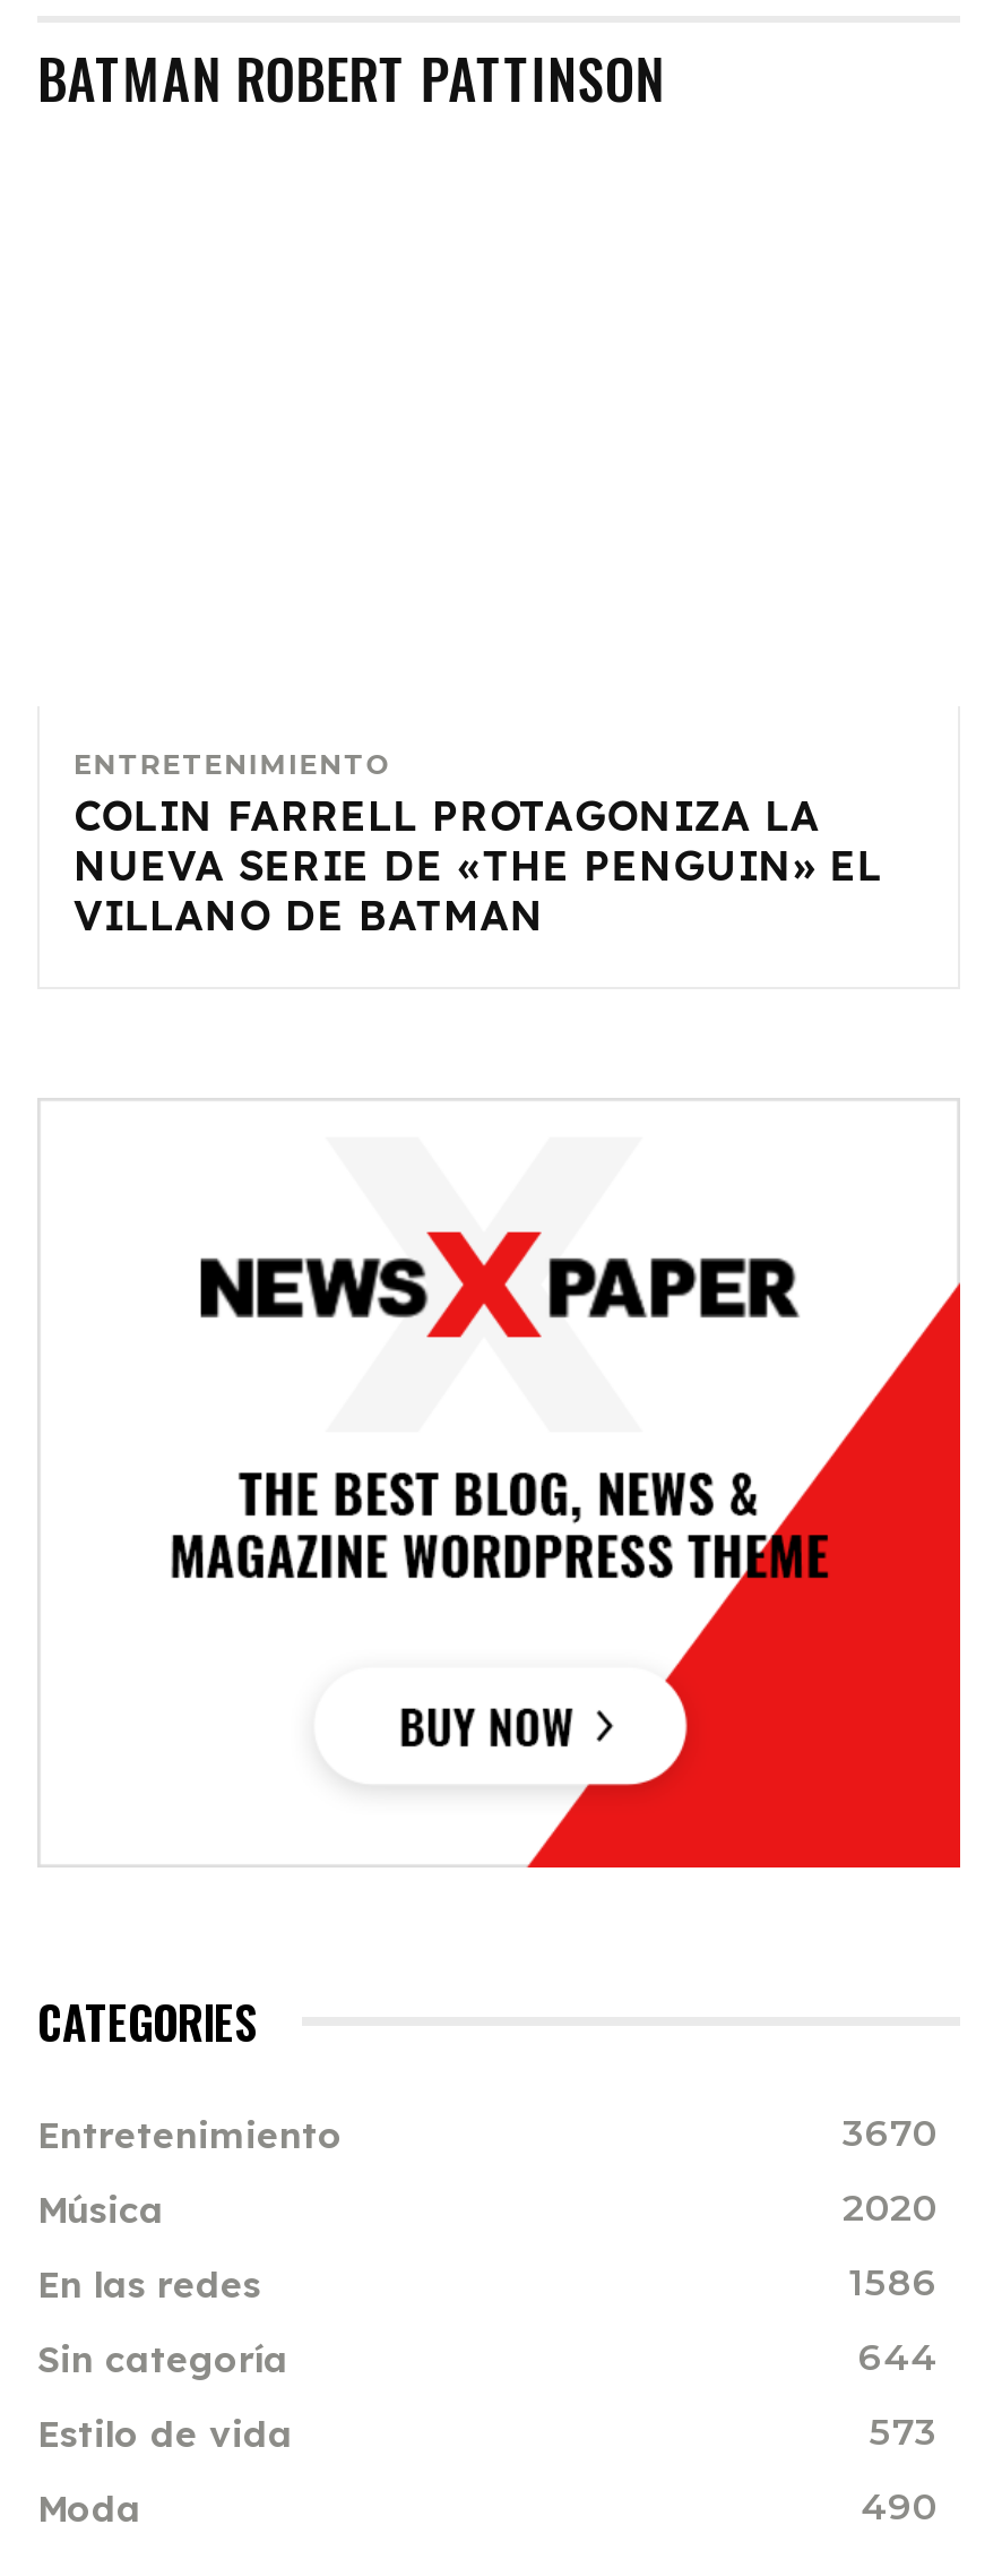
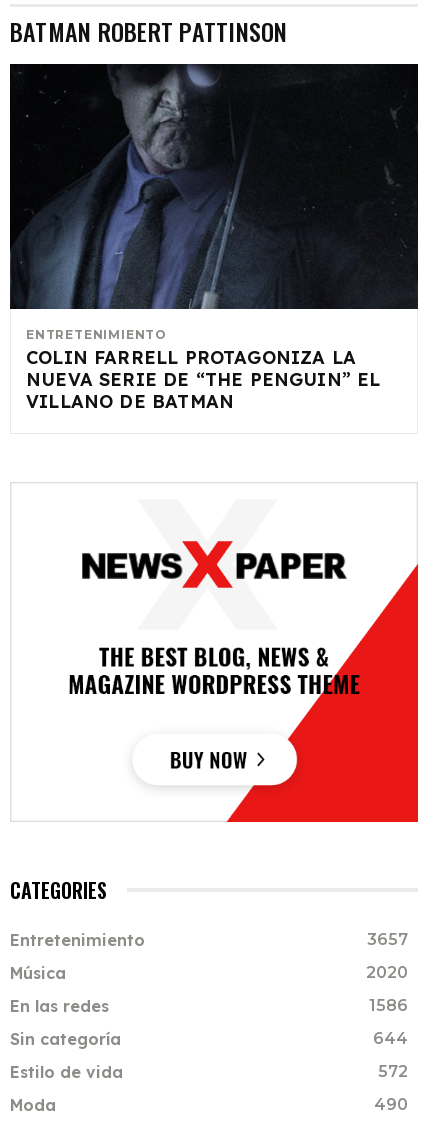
+ [image]

- NUEVA SERIE DE «THE PENGUIN» EL
+ NUEVA SERIE DE “THE PENGUIN” EL

- 3670
+ 3657

- 573
+ 572
